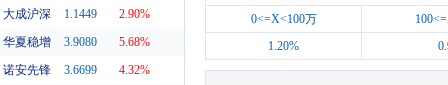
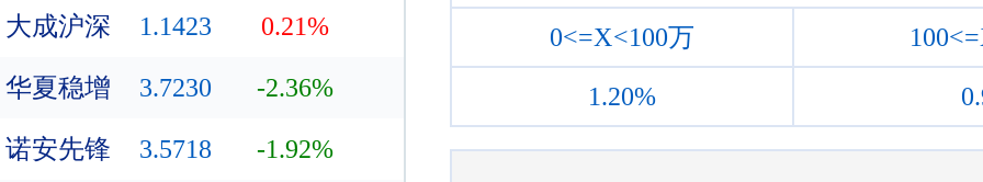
- 1.1449
+ 1.1423

- 2.90%
+ 0.21%

- 3.9080
+ 3.7230

- 5.68%
+ -2.36%

- 3.6699
+ 3.5718

- 4.32%
+ -1.92%
